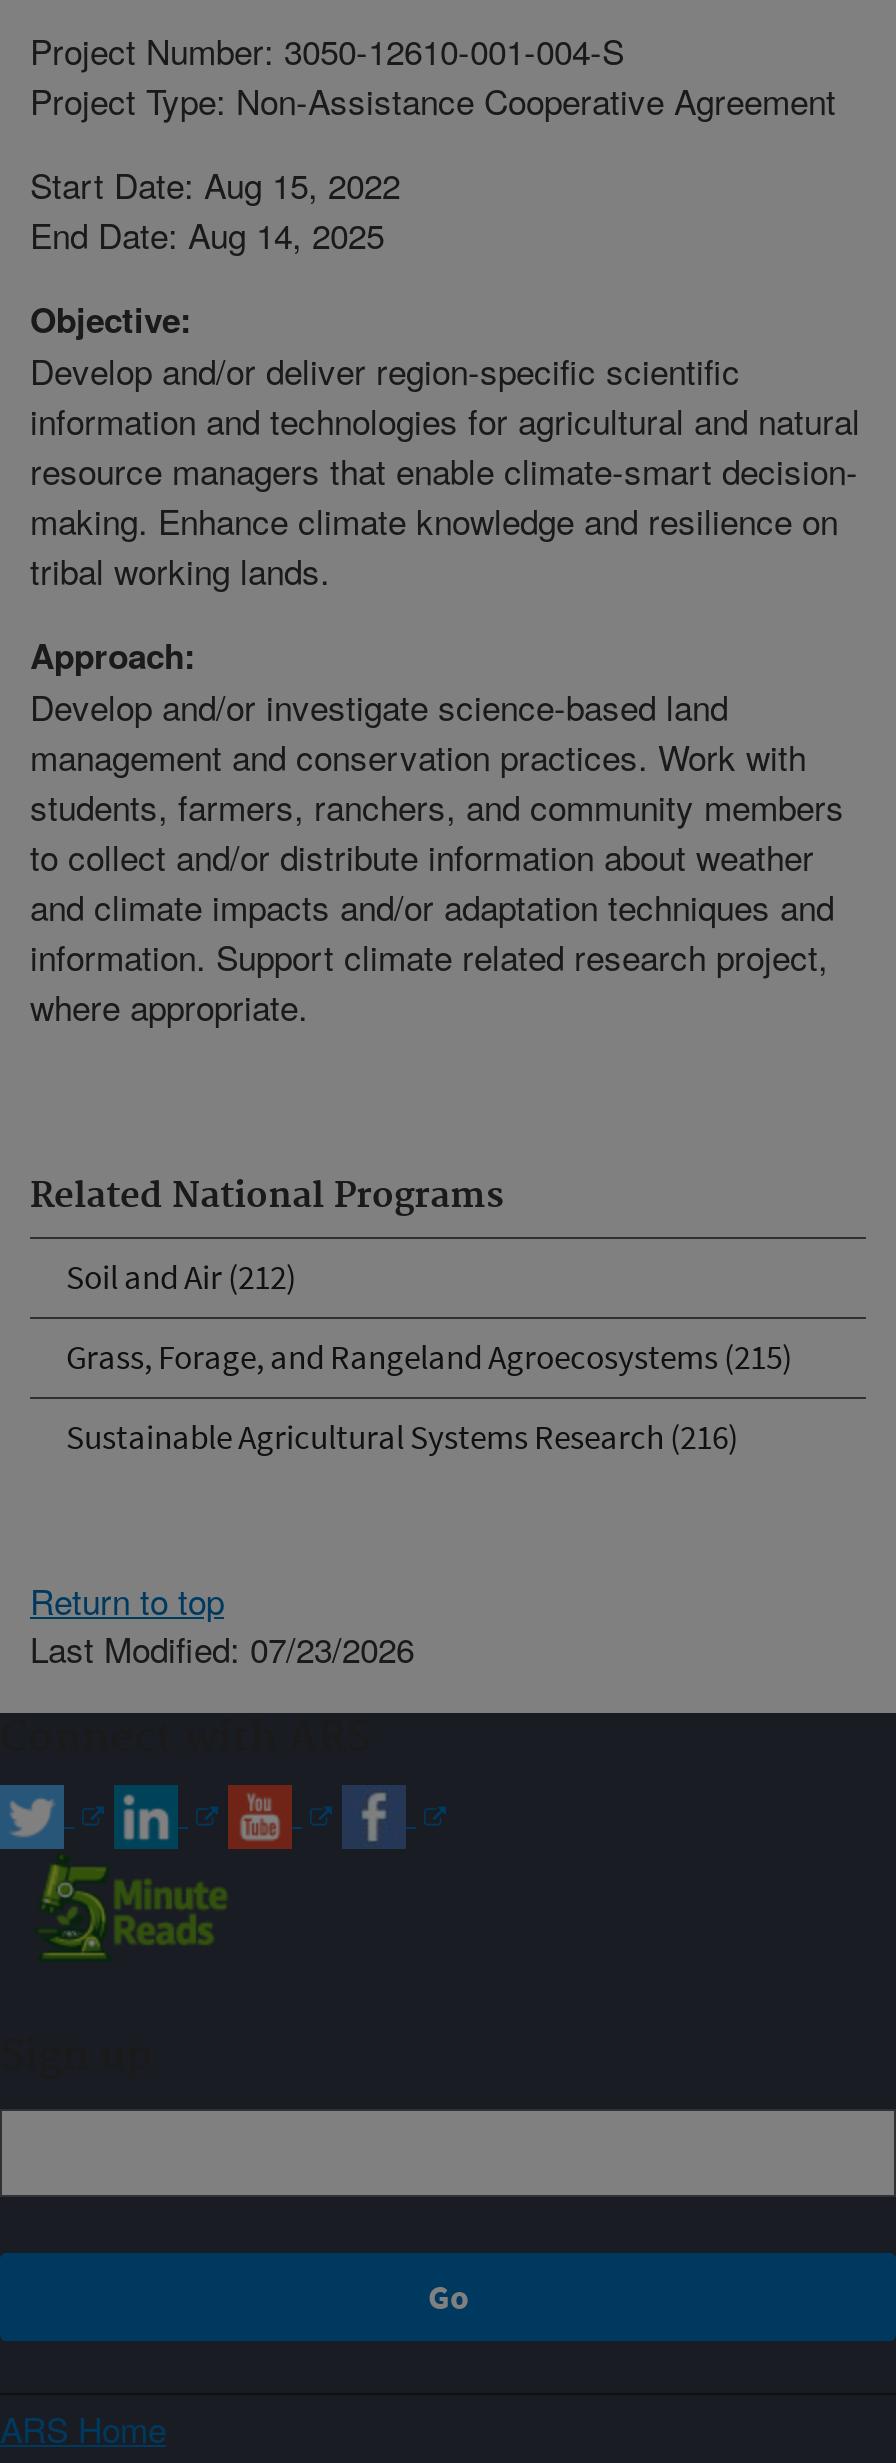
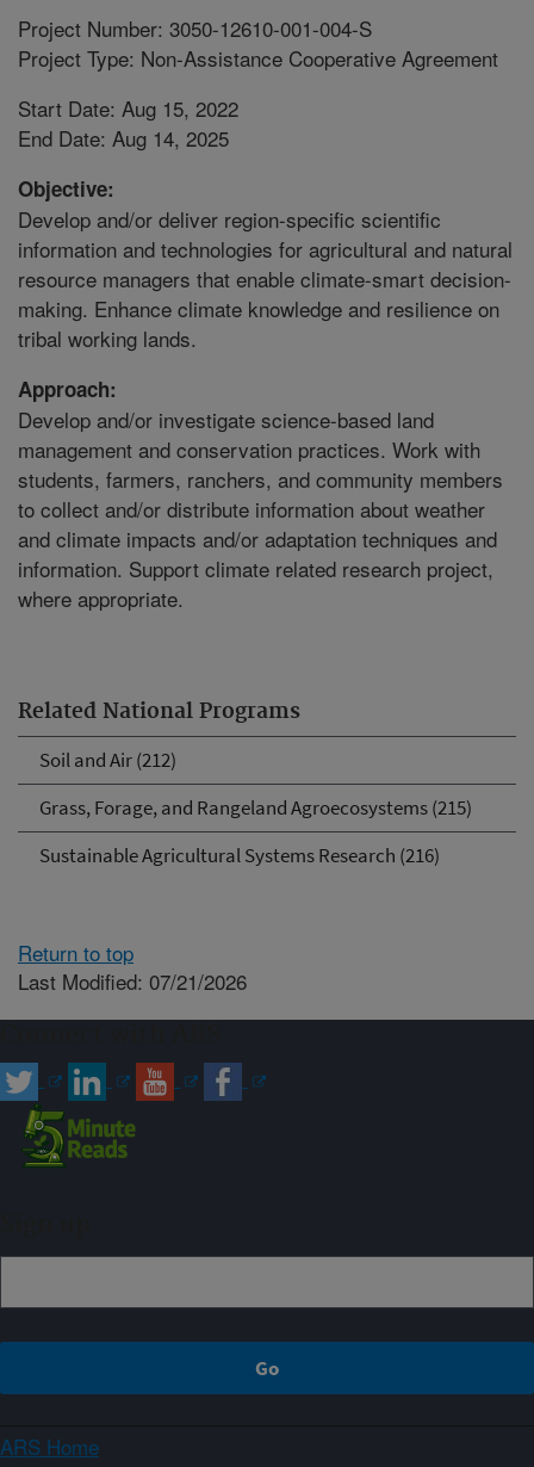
- Last Modified: 07/23/2026
+ Last Modified: 07/21/2026
